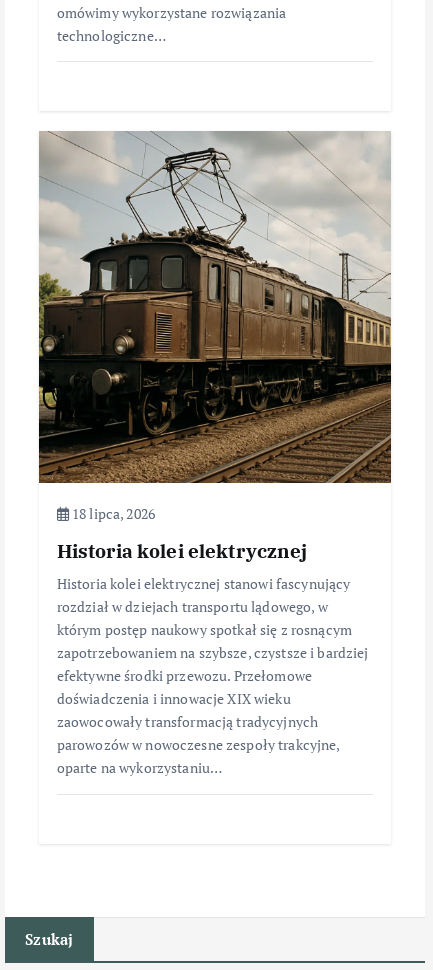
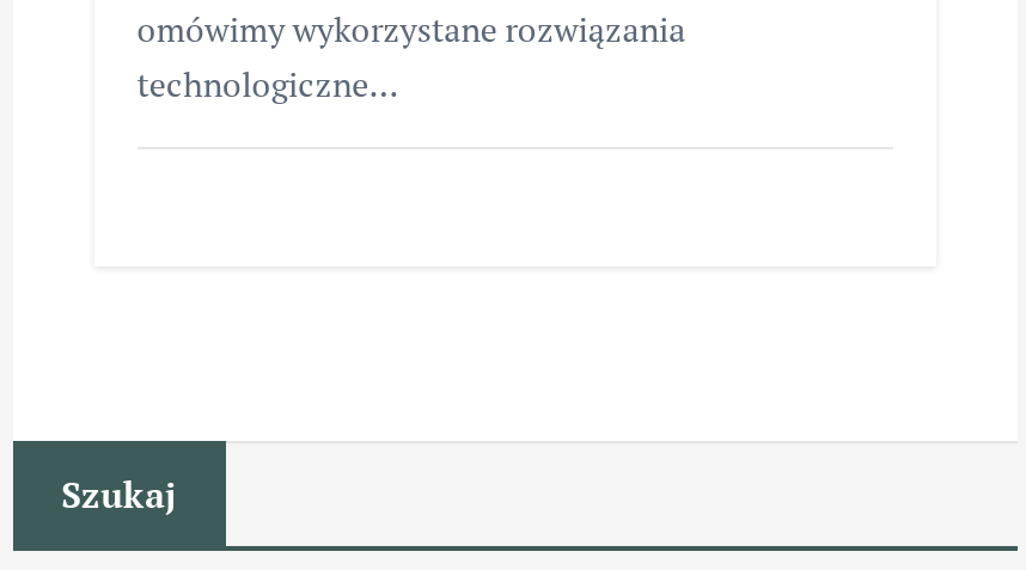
- [image]
- 18 lipca, 2026
- Historia kolei elektrycznej
- Historia kolei elektrycznej stanowi fascynujący
- rozdział w dziejach transportu lądowego, w
- którym postęp naukowy spotkał się z rosnącym
- zapotrzebowaniem na szybsze, czystsze i bardziej
- efektywne środki przewozu. Przełomowe
- doświadczenia i innowacje XIX wieku
- zaowocowały transformacją tradycyjnych
- parowozów w nowoczesne zespoły trakcyjne,
- oparte na wykorzystaniu…
